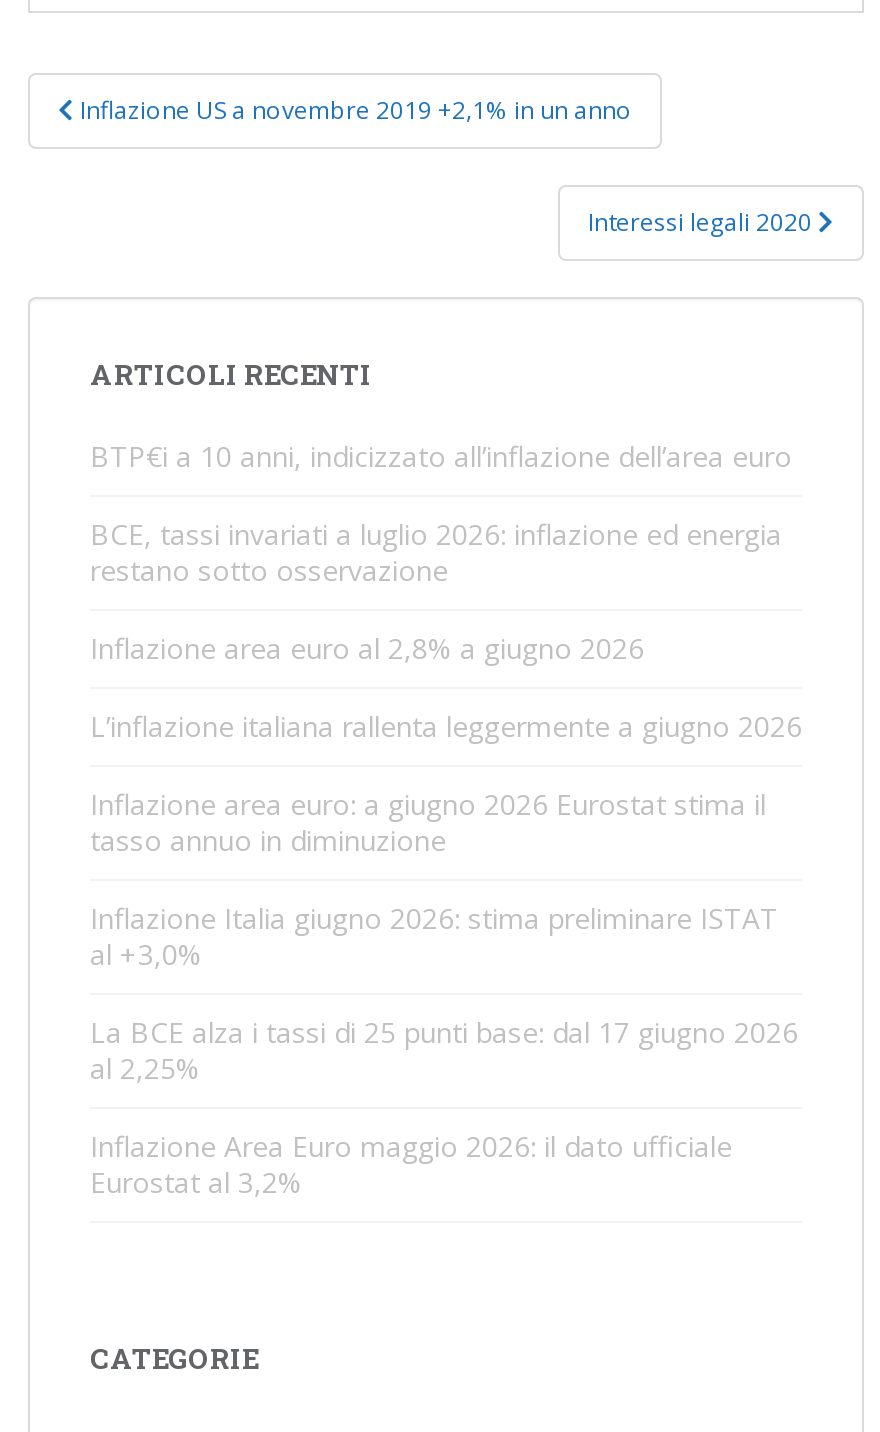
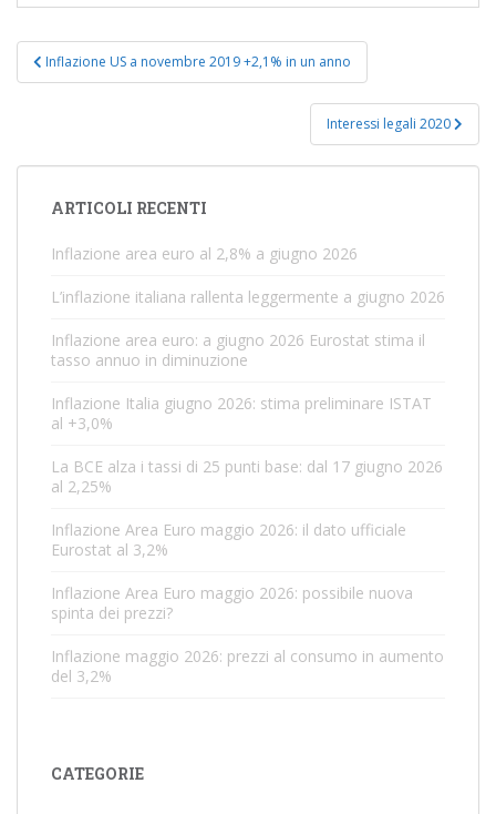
- BTP€i a 10 anni, indicizzato all’inflazione dell’area euro
- BCE, tassi invariati a luglio 2026: inflazione ed energia
- restano sotto osservazione

moved up: Inflazione area euro al 2,8% a giugno 2026 | L’inflazione italiana rallenta leggermente a giugno 2026 | Inflazione area euro: a giugno 2026 Eurostat stima il | ... | Inflazione Area Euro maggio 2026: il dato ufficiale | Eurostat al 3,2%

+ Inflazione Area Euro maggio 2026: possibile nuova
+ spinta dei prezzi?
+ Inflazione maggio 2026: prezzi al consumo in aumento
+ del 3,2%
